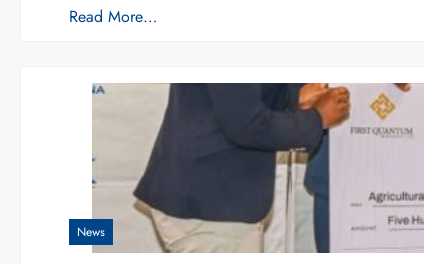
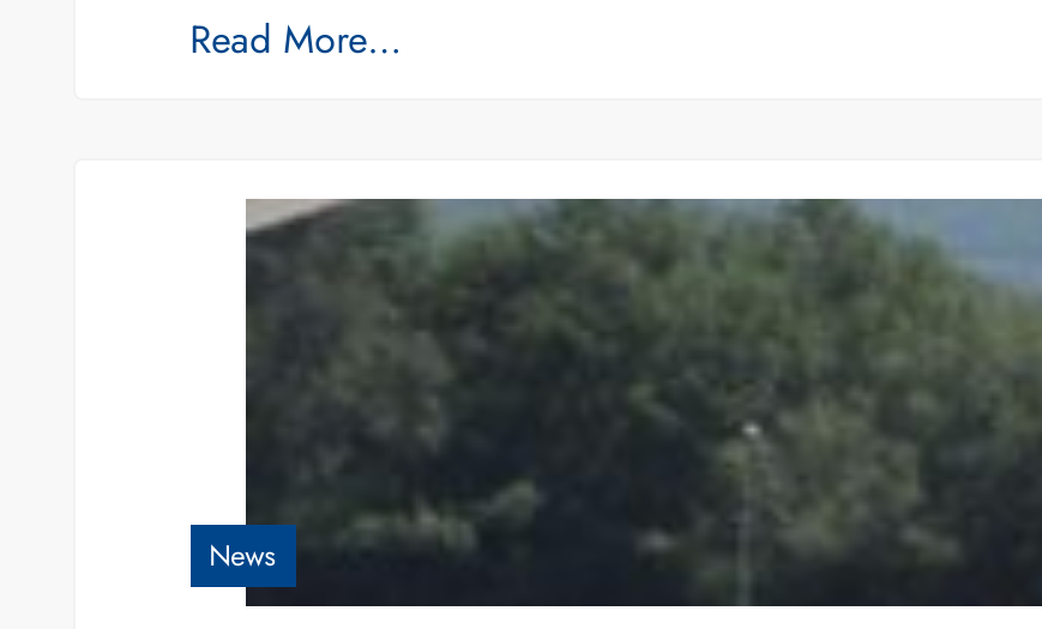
- [image]
+ [image]
